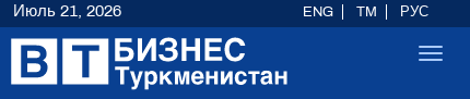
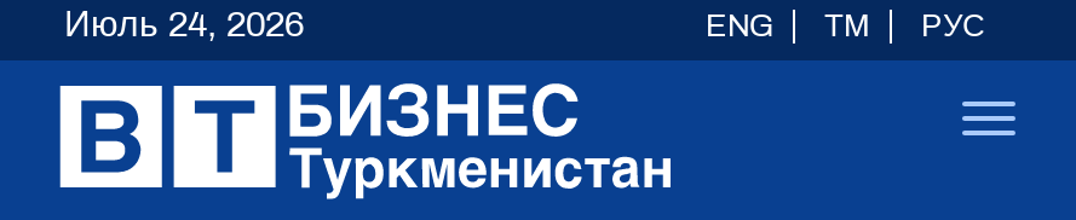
- Июль 21, 2026
+ Июль 24, 2026
